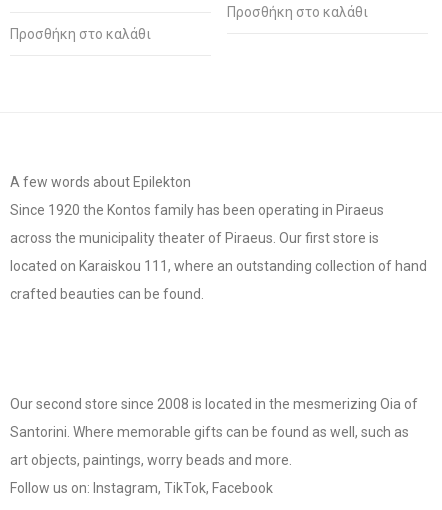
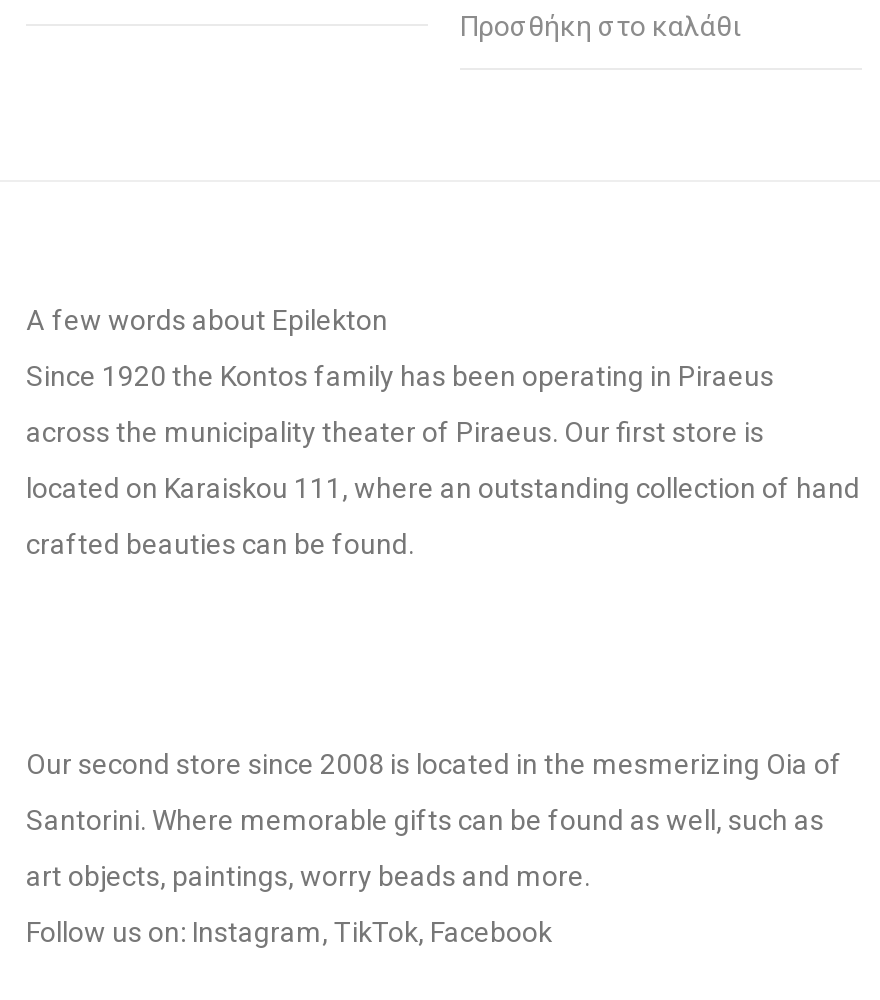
- Προσθήκη στο καλάθι
